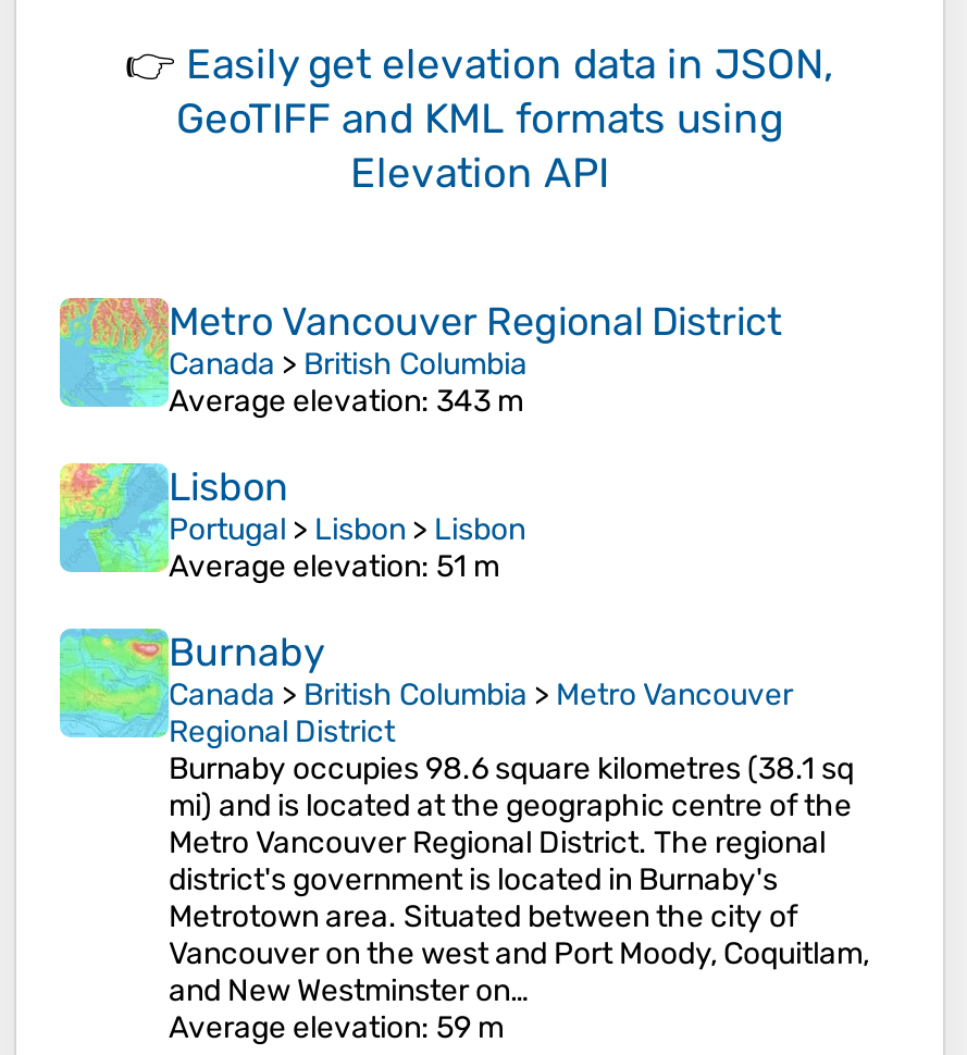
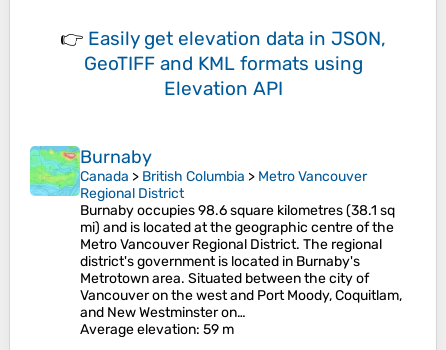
- [image]
- Metro Vancouver Regional District
- Canada > British Columbia
- Average elevation: 343 m
- Lisbon
- Portugal > Lisbon > Lisbon
- Average elevation: 51 m

- [image]
